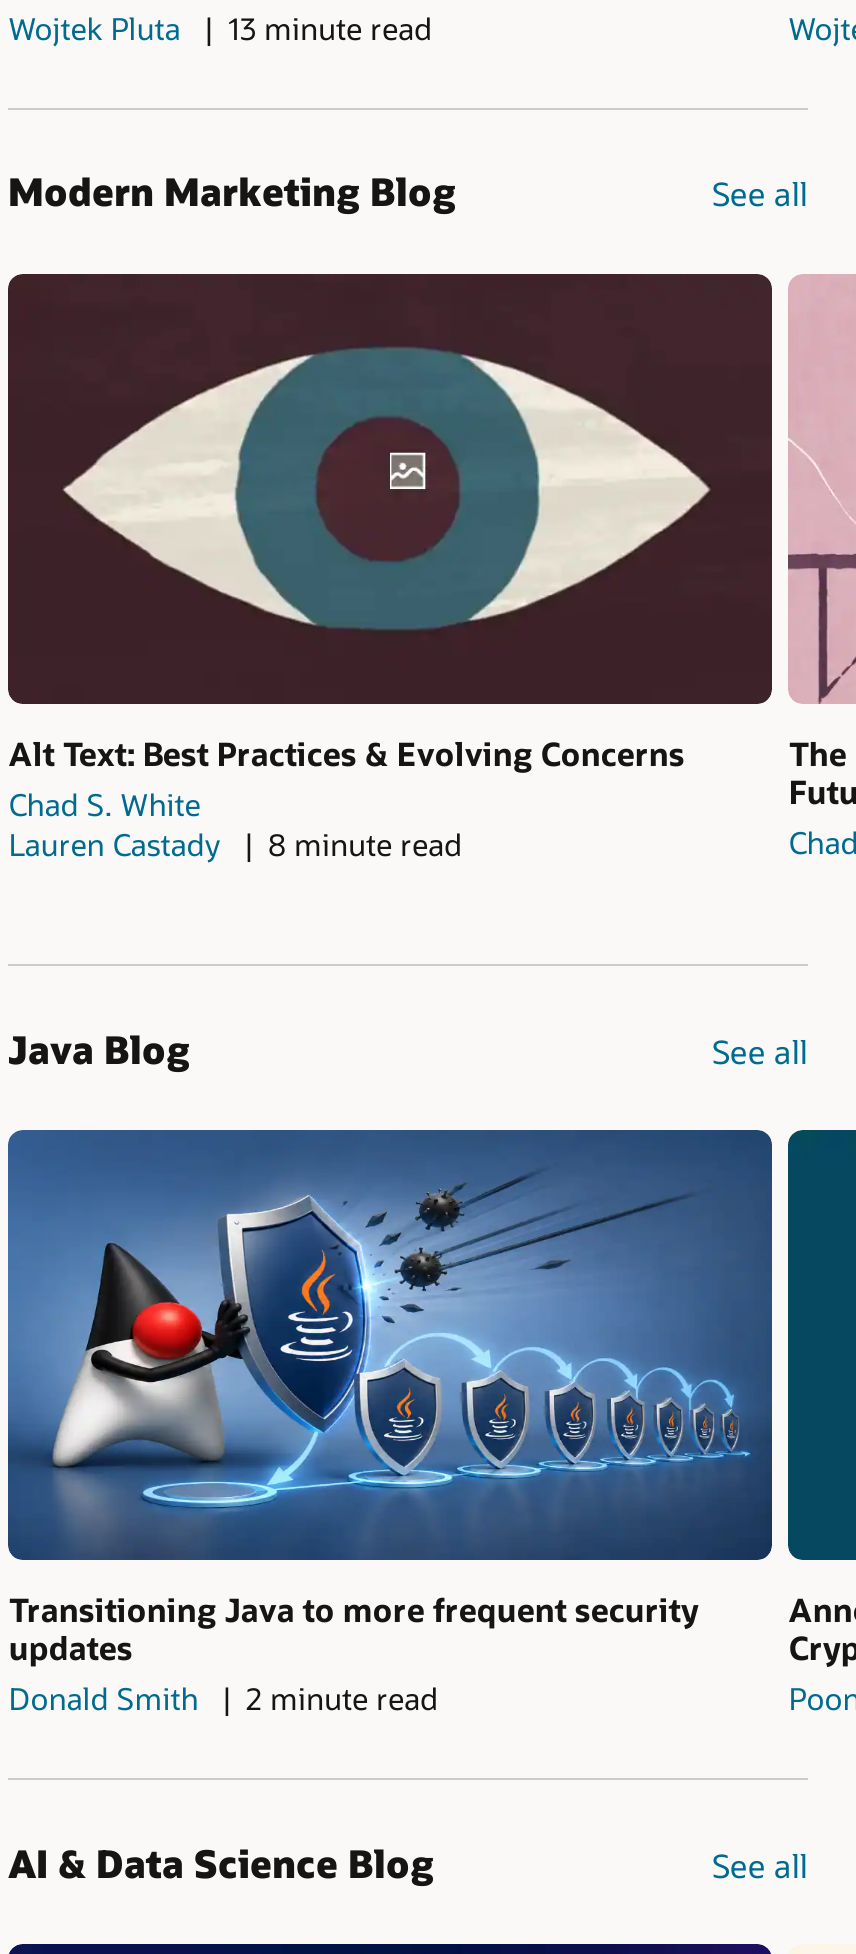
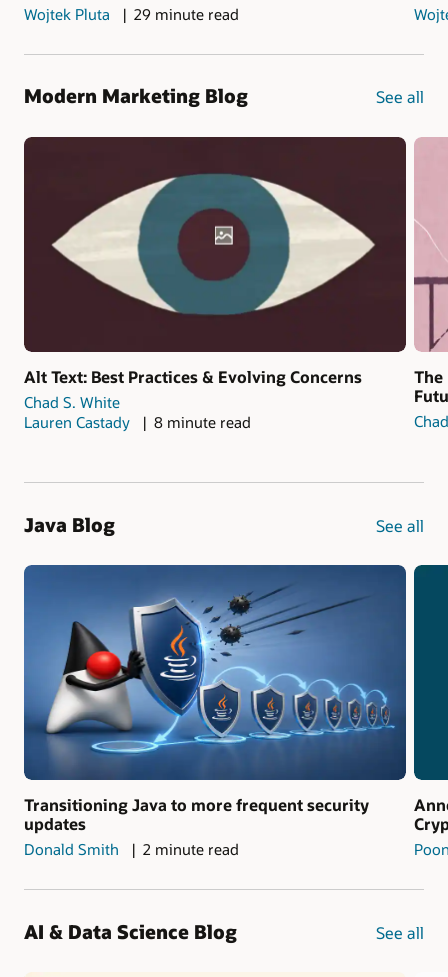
- Wojtek Pluta 13 minute read
+ Wojtek Pluta 29 minute read
